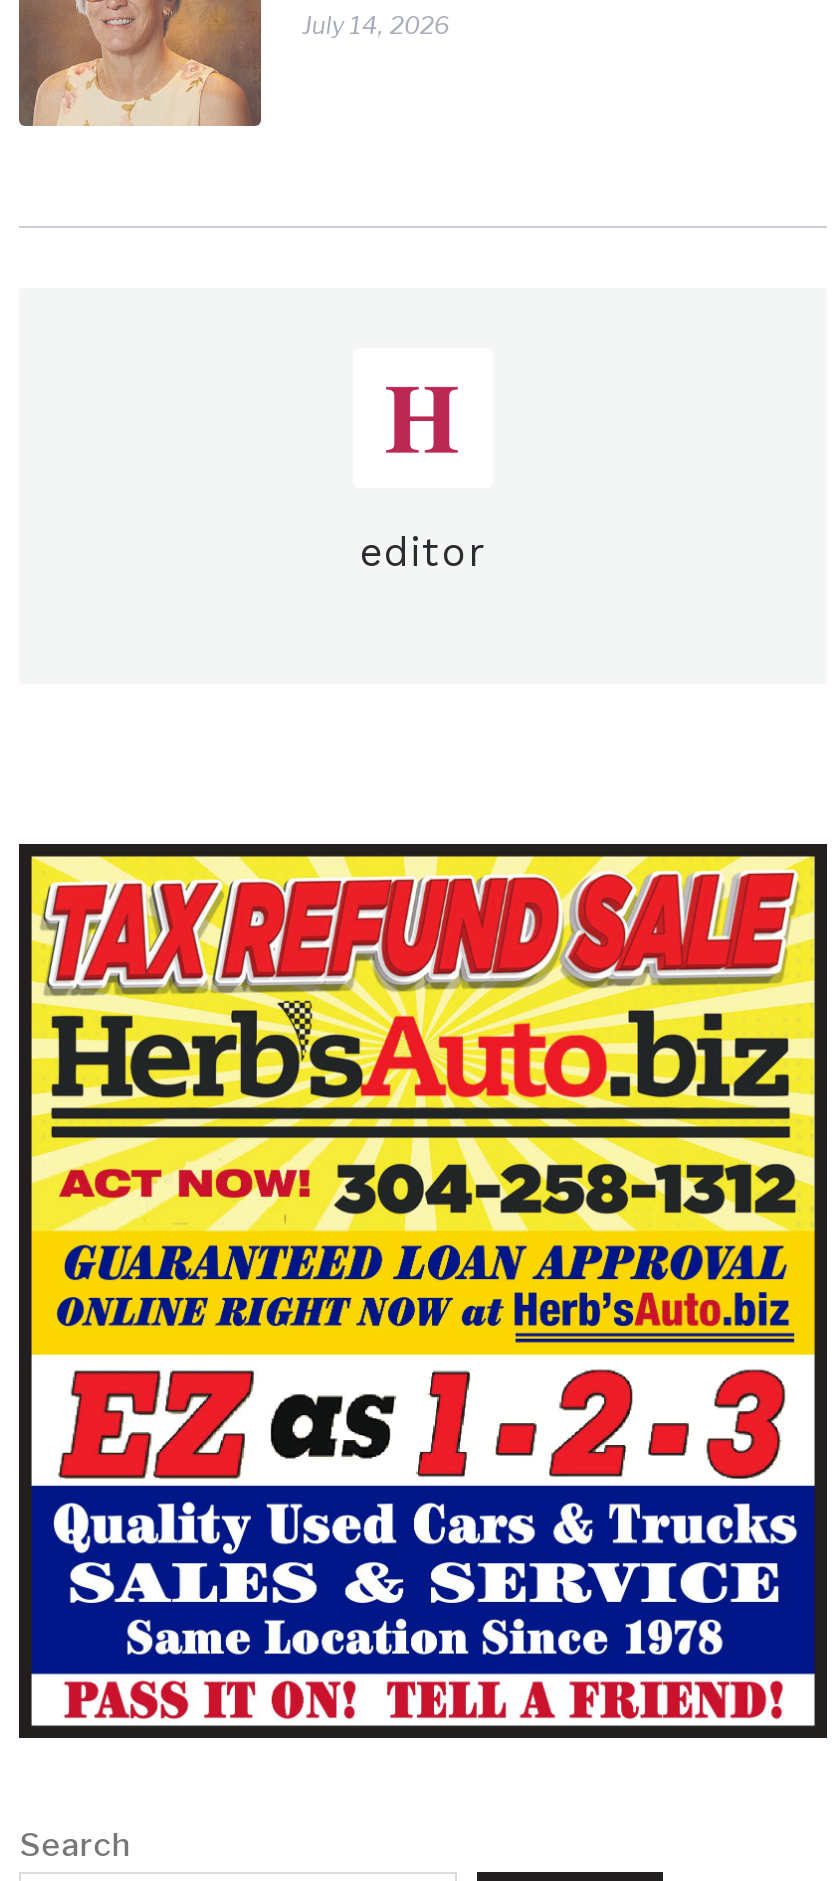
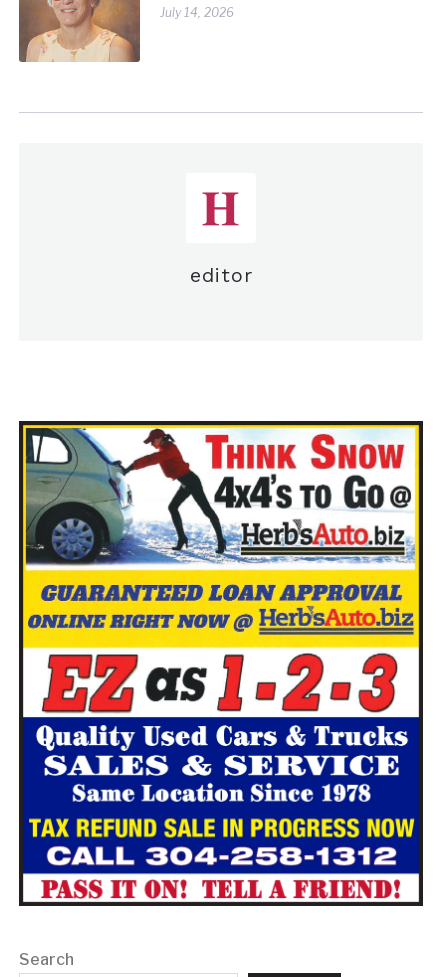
- [image]
+ [image]
